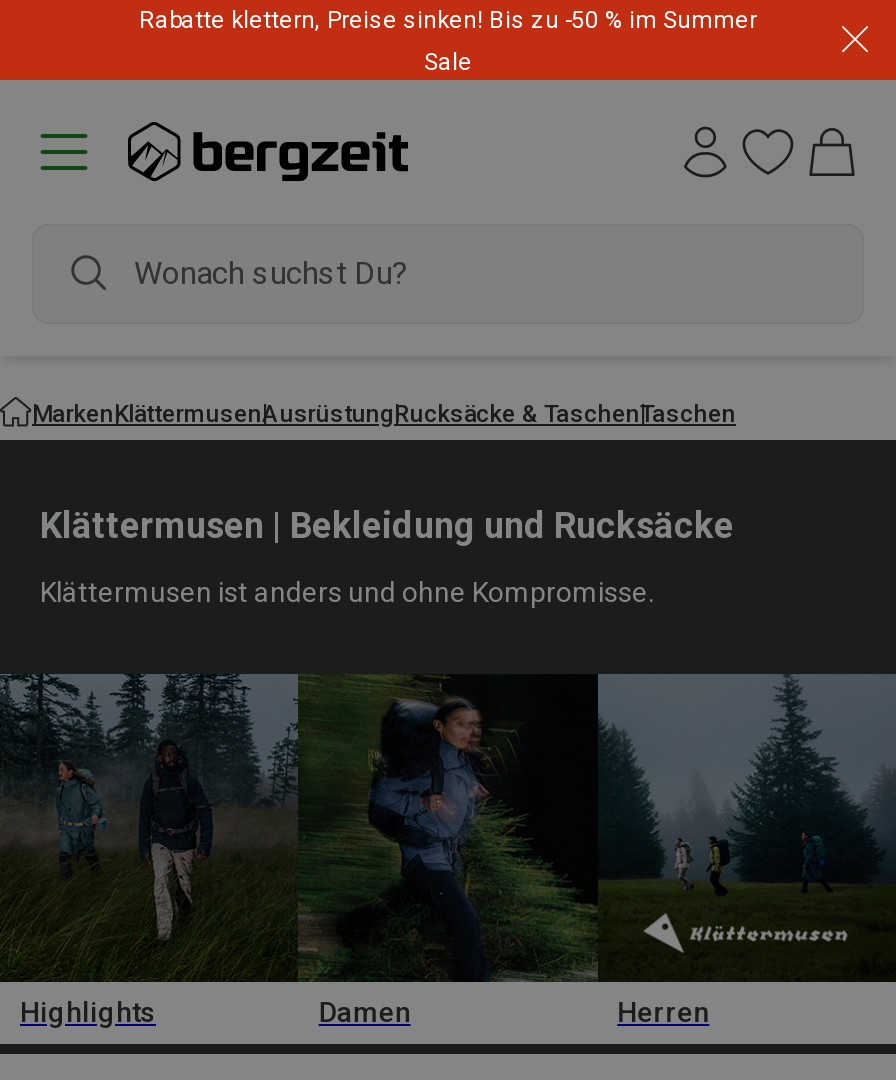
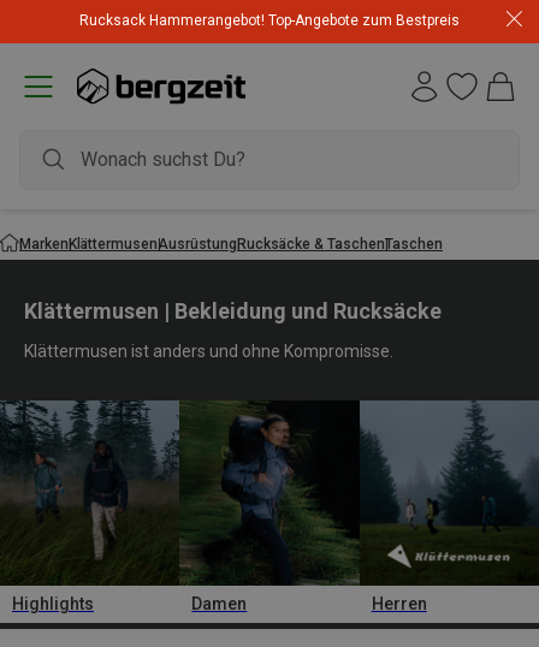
- Rabatte klettern, Preise sinken! Bis zu -50 % im Summer
- Sale
+ Rucksack Hammerangebot! Top-Angebote zum Bestpreis
